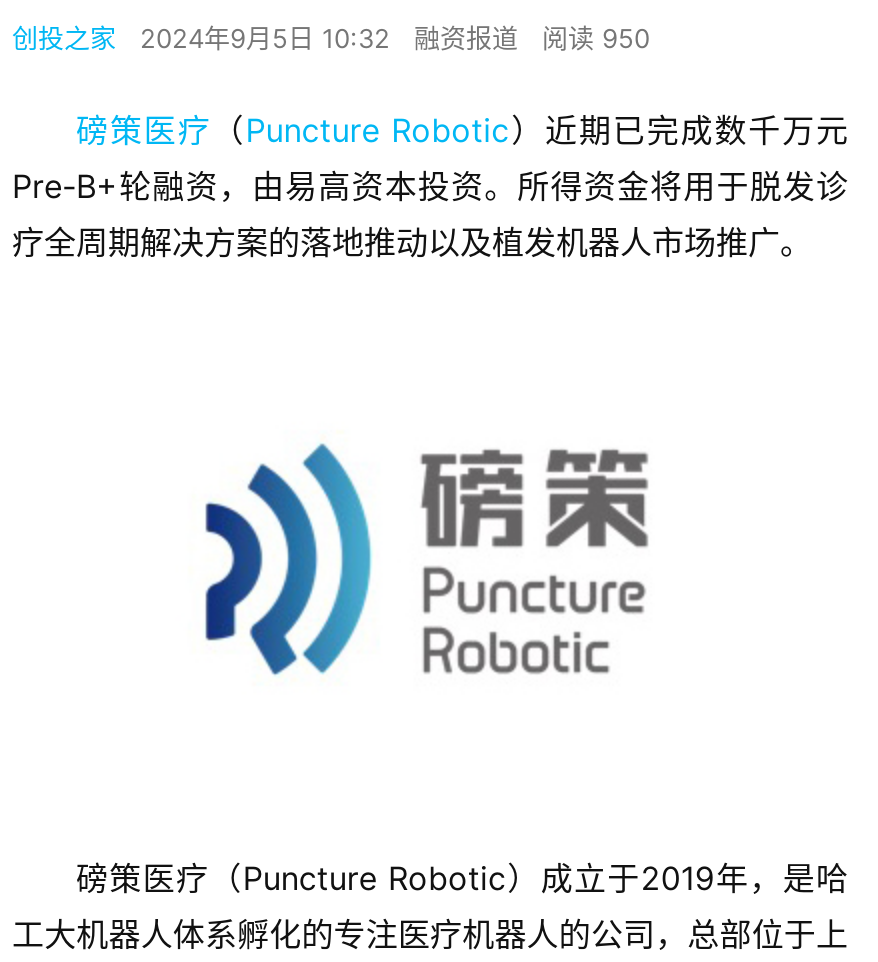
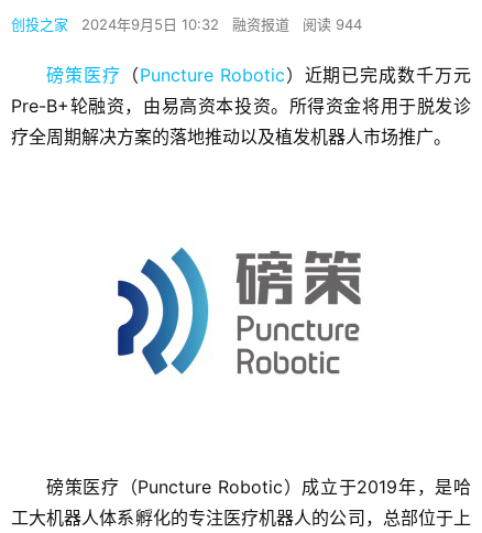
- 创投之家 2024年9月5日 10:32 融资报道 阅读 950
+ 创投之家 2024年9月5日 10:32 融资报道 阅读 944
